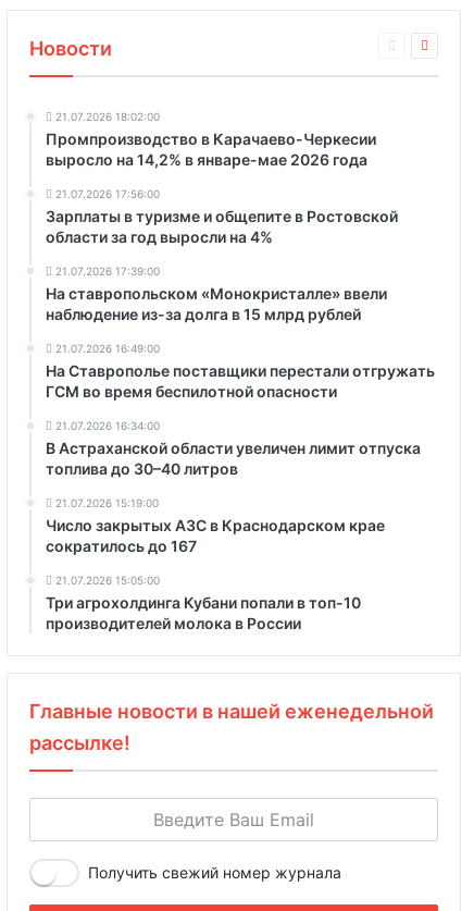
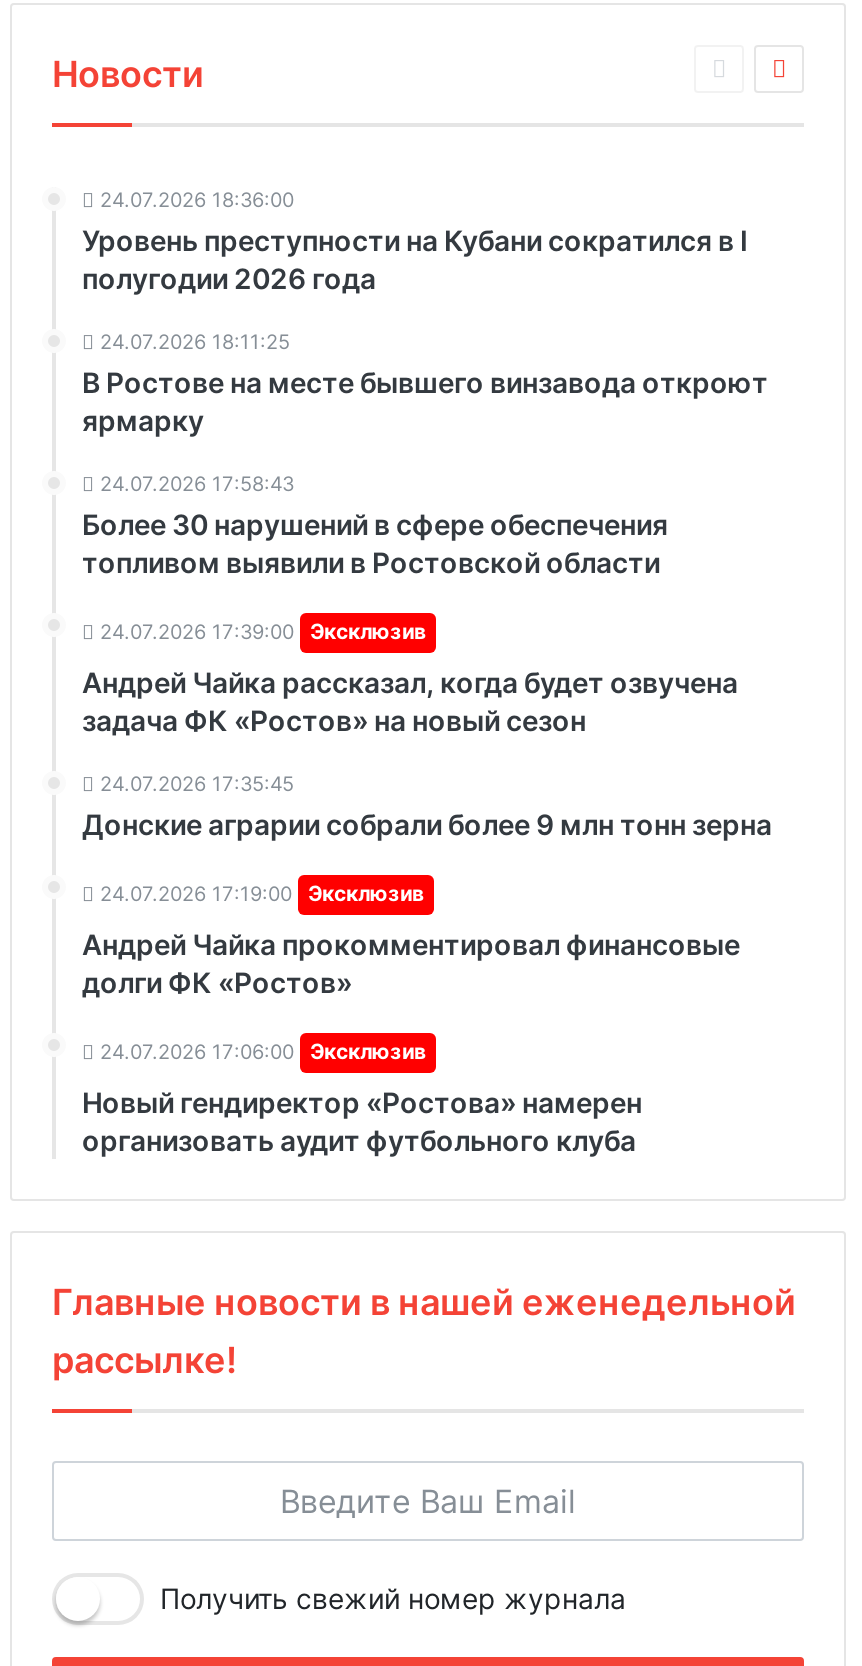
- 21.07.2026 18:02:00
- Промпроизводство в Карачаево-Черкесии
- выросло на 14,2% в январе-мае 2026 года
- 21.07.2026 17:56:00
- Зарплаты в туризме и общепите в Ростовской
- области за год выросли на 4%
- 21.07.2026 17:39:00
- На ставропольском «Монокристалле» ввели
- наблюдение из-за долга в 15 млрд рублей
- 21.07.2026 16:49:00
- На Ставрополье поставщики перестали отгружать
- ГСМ во время беспилотной опасности
- 21.07.2026 16:34:00
- В Астраханской области увеличен лимит отпуска
- топлива до 30–40 литров
- 21.07.2026 15:19:00
- Число закрытых АЗС в Краснодарском крае
- сократилось до 167
- 21.07.2026 15:05:00
- Три агрохолдинга Кубани попали в топ-10
- производителей молока в России
+ 24.07.2026 18:36:00
+ Уровень преступности на Кубани сократился в I
+ полугодии 2026 года
+ 24.07.2026 18:11:25
+ В Ростове на месте бывшего винзавода откроют
+ ярмарку
+ 24.07.2026 17:58:43
+ Более 30 нарушений в сфере обеспечения
+ топливом выявили в Ростовской области
+ 24.07.2026 17:39:00
+ Эксклюзив
+ Андрей Чайка рассказал, когда будет озвучена
+ задача ФК «Ростов» на новый сезон
+ 24.07.2026 17:35:45
+ Донские аграрии собрали более 9 млн тонн зерна
+ 24.07.2026 17:19:00
+ Эксклюзив
+ Андрей Чайка прокомментировал финансовые
+ долги ФК «Ростов»
+ 24.07.2026 17:06:00
+ Эксклюзив
+ Новый гендиректор «Ростова» намерен
+ организовать аудит футбольного клуба
